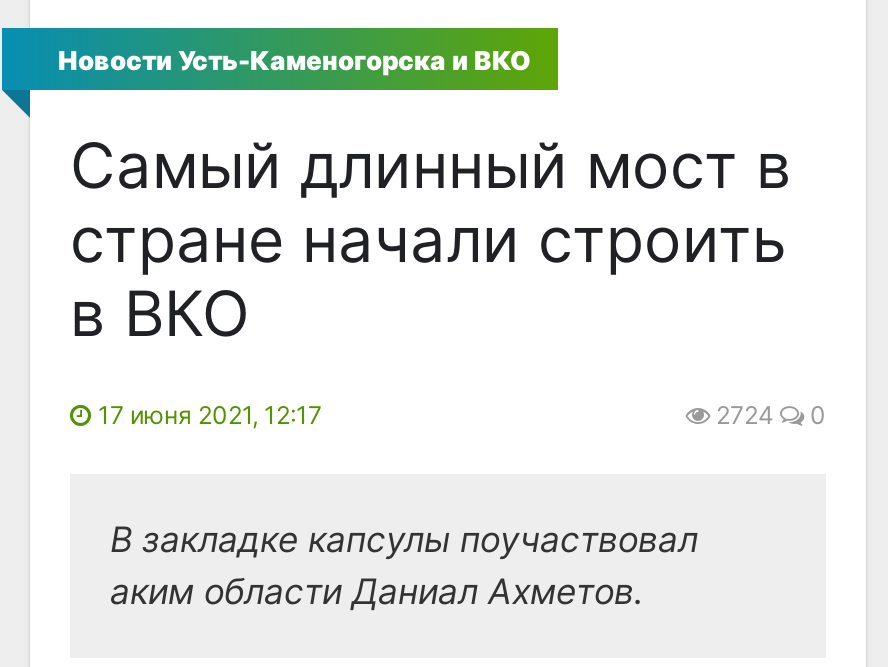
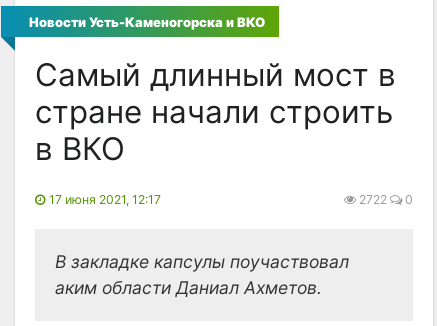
- 2724 0
+ 2722 0
